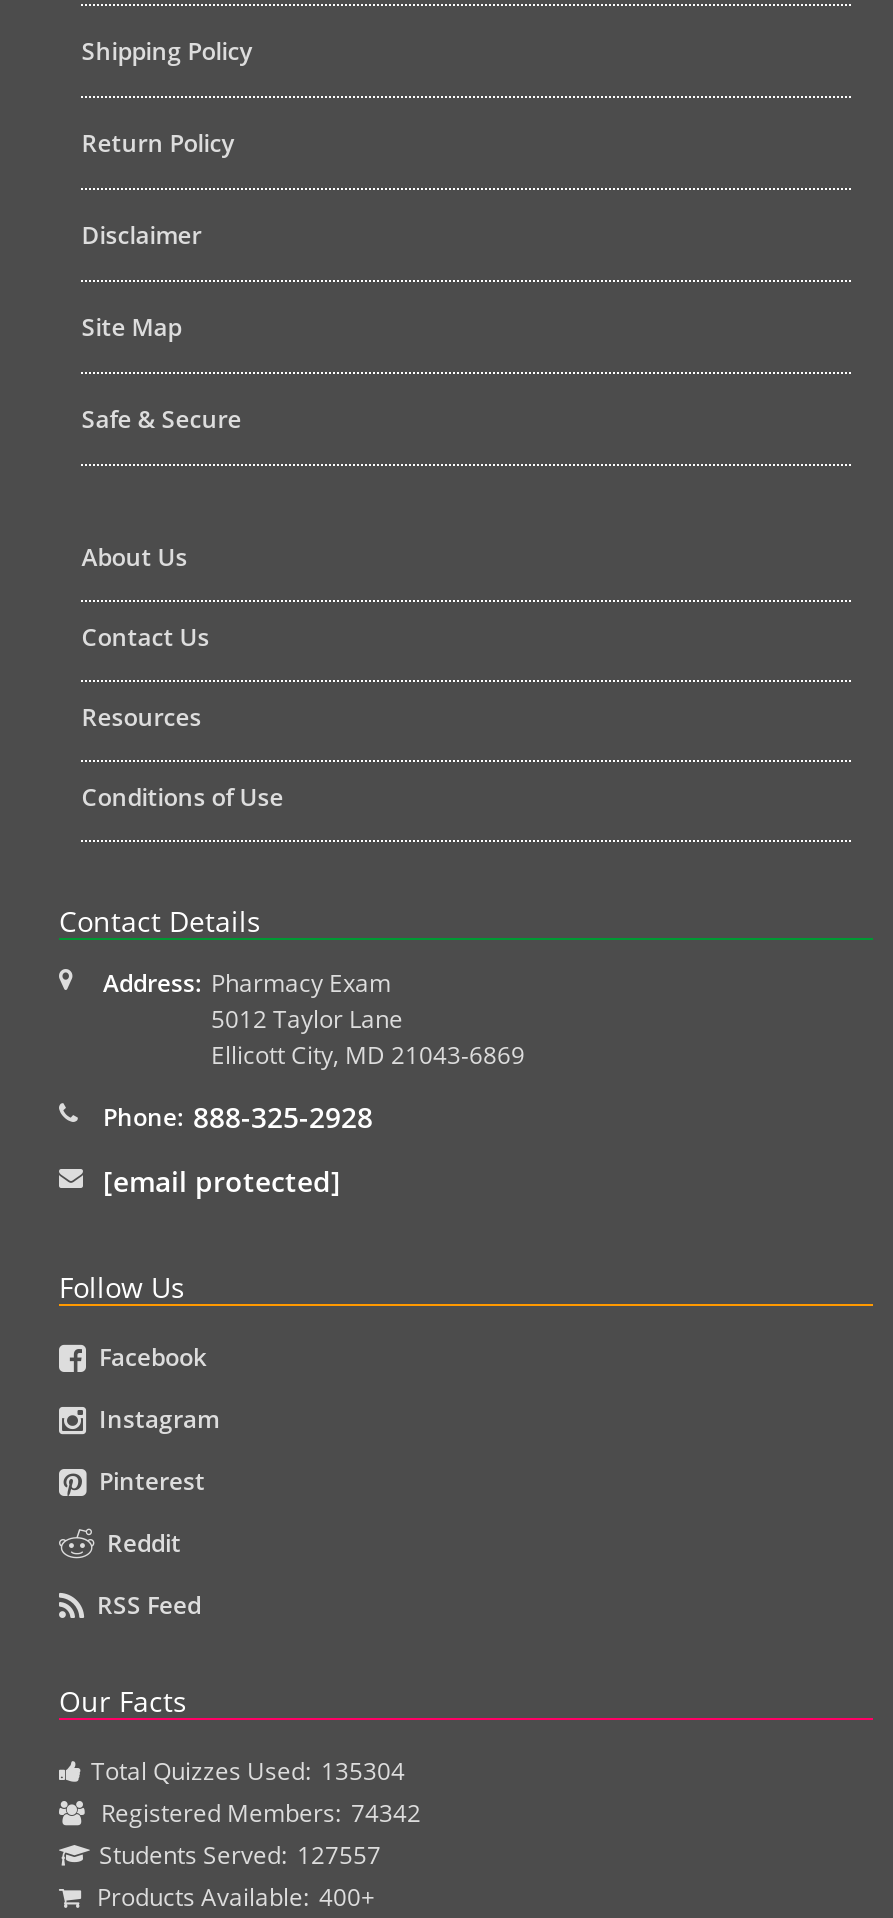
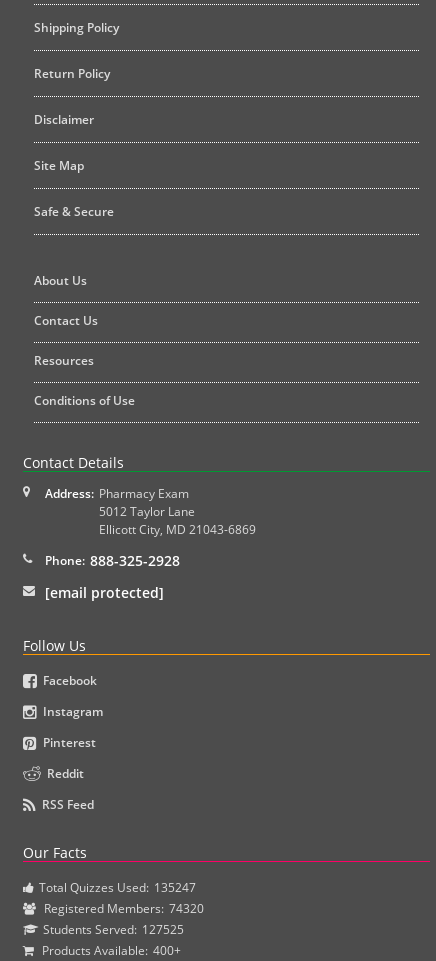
- Total Quizzes Used: 135304
+ Total Quizzes Used: 135247

- Registered Members: 74342
+ Registered Members: 74320

- Students Served: 127557
+ Students Served: 127525
